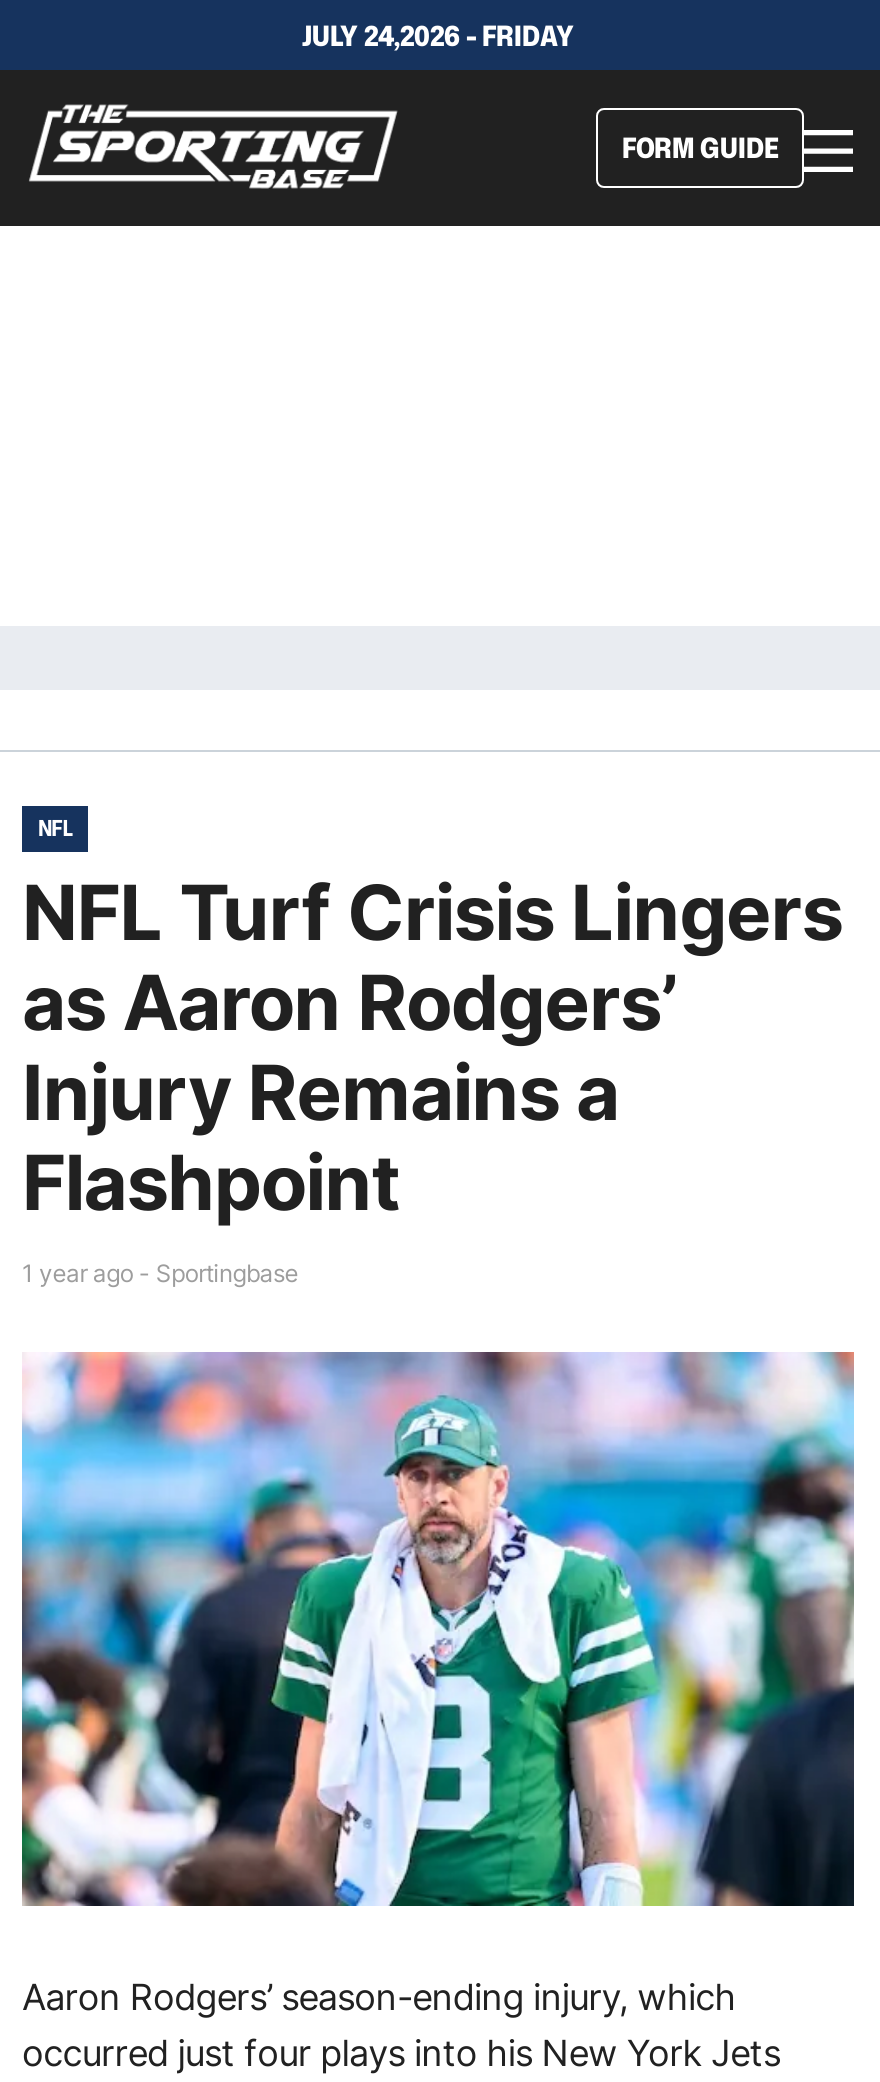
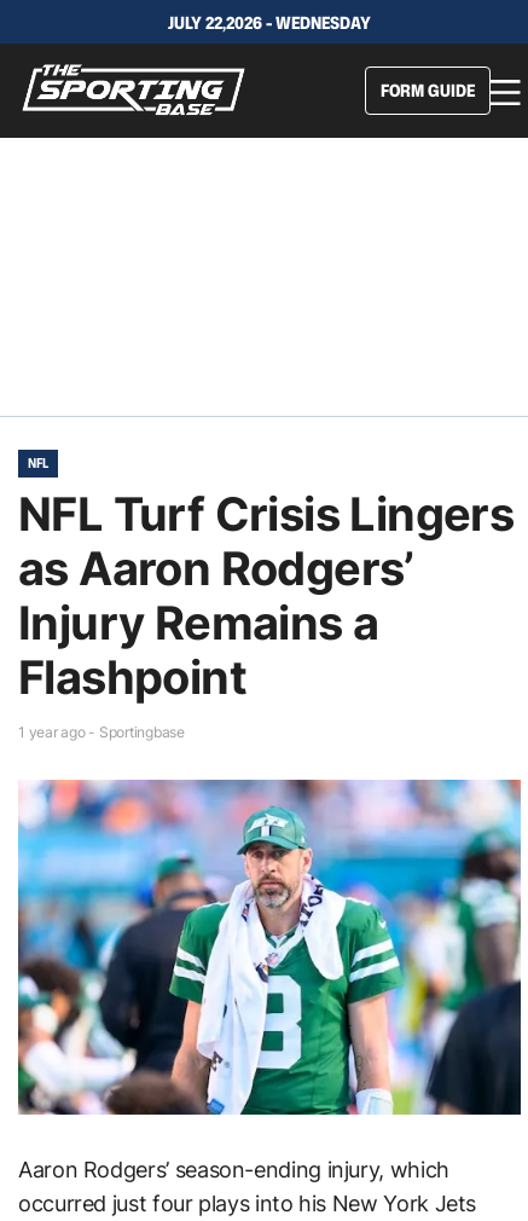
- JULY 24,2026 - FRIDAY
+ JULY 22,2026 - WEDNESDAY
